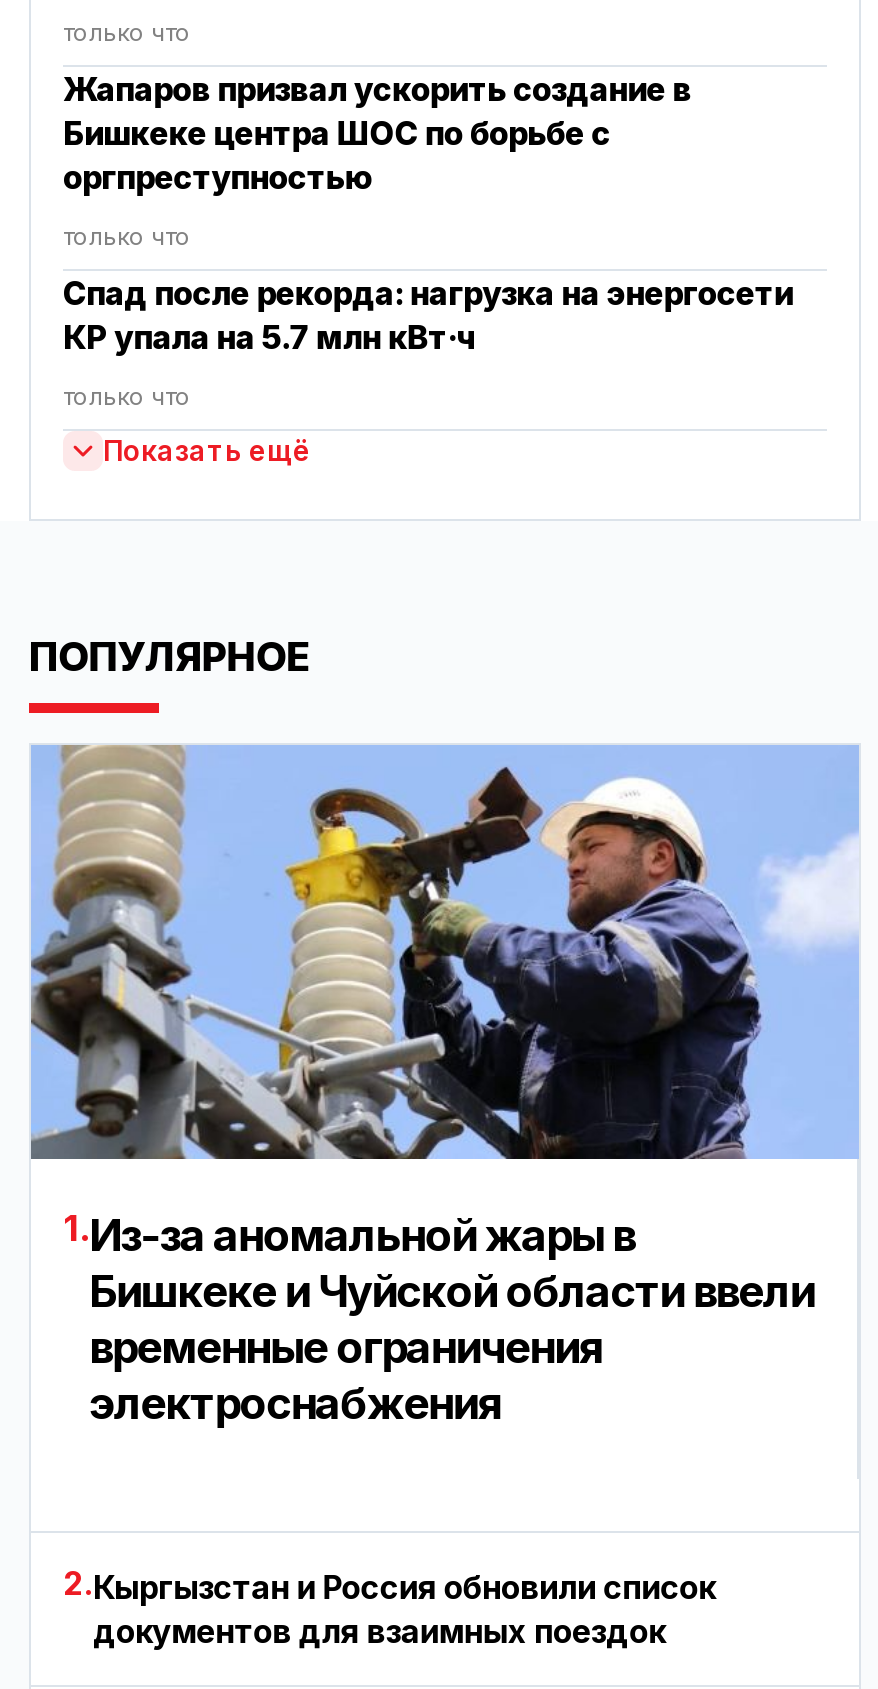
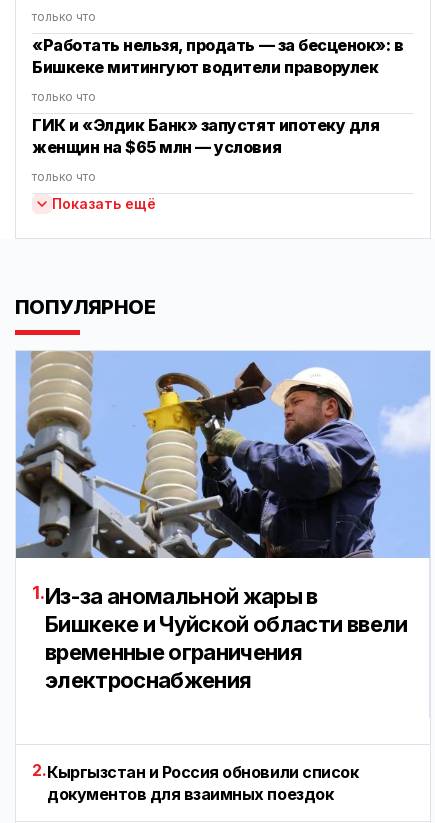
- Жапаров призвал ускорить создание в
- Бишкеке центра ШОС по борьбе с
- оргпреступностью
+ «Работать нельзя, продать — за бесценок»: в
+ Бишкеке митингуют водители праворулек

- Спад после рекорда: нагрузка на энергосети
- КР упала на 5.7 млн кВт·ч
+ ГИК и «Элдик Банк» запустят ипотеку для
+ женщин на $65 млн — условия
